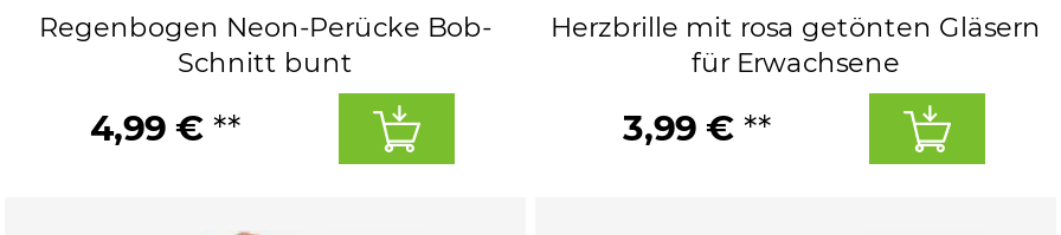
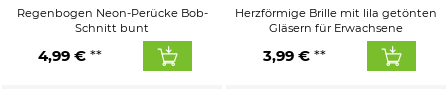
- Herzbrille mit rosa getönten Gläsern
- für Erwachsene
+ Herzförmige Brille mit lila getönten
+ Gläsern für Erwachsene
